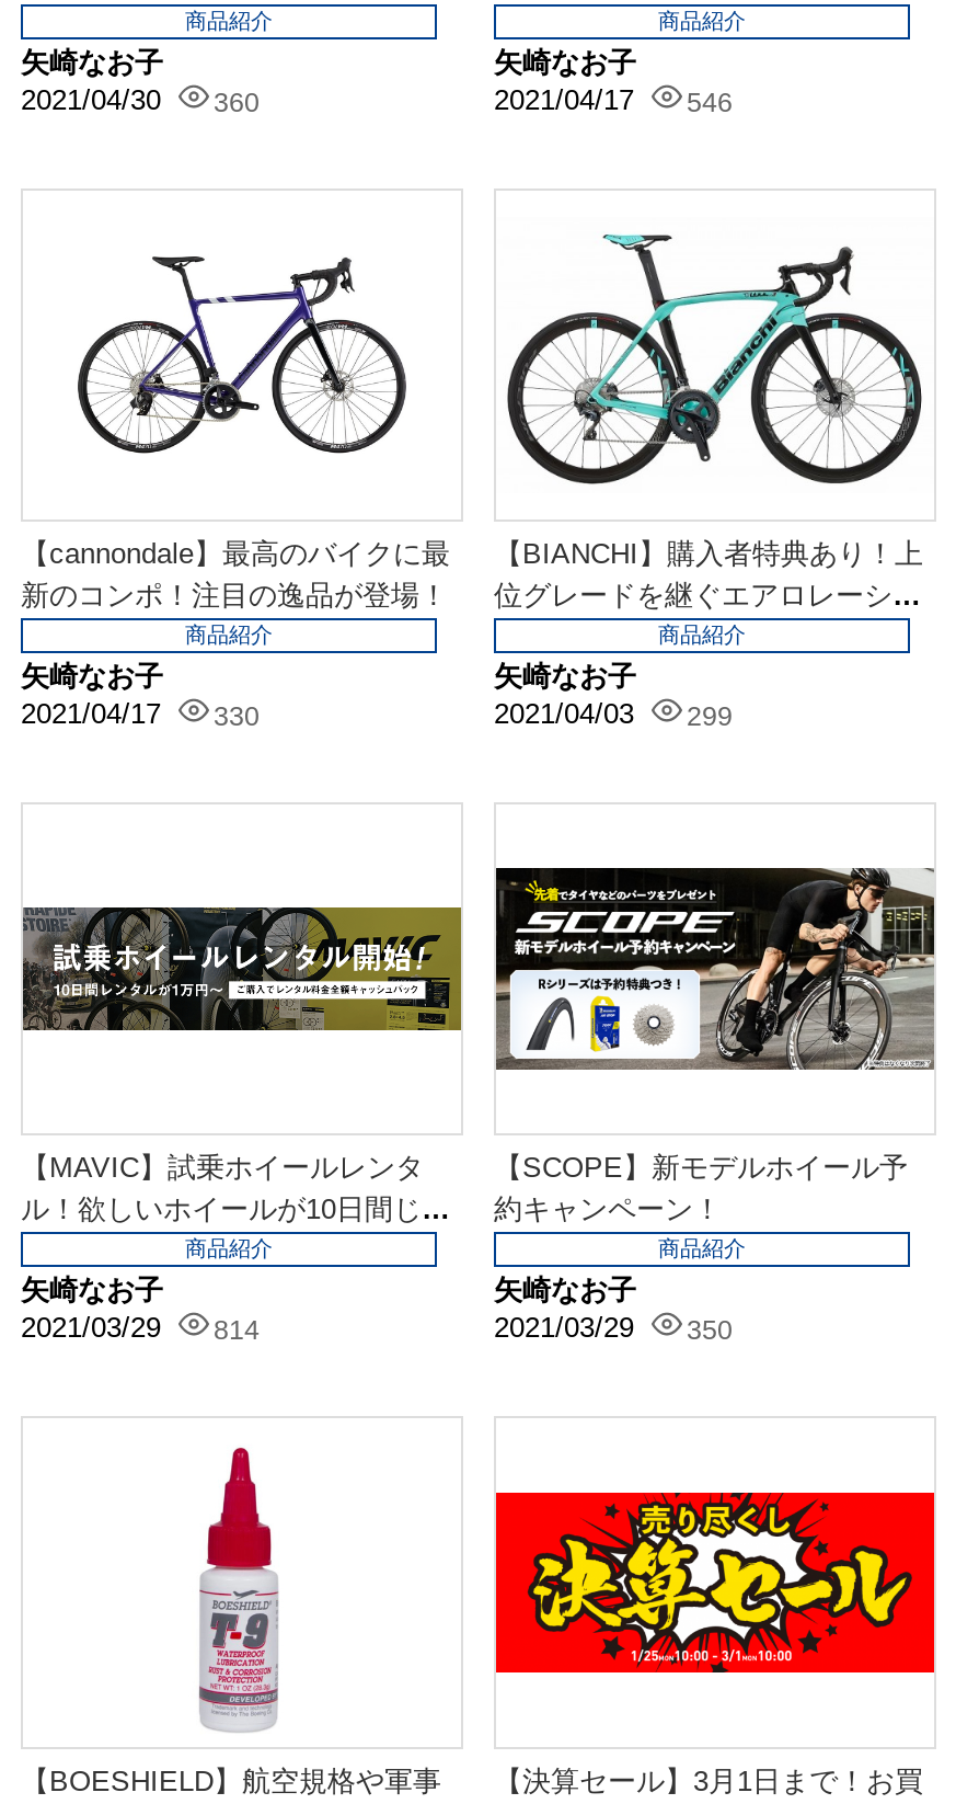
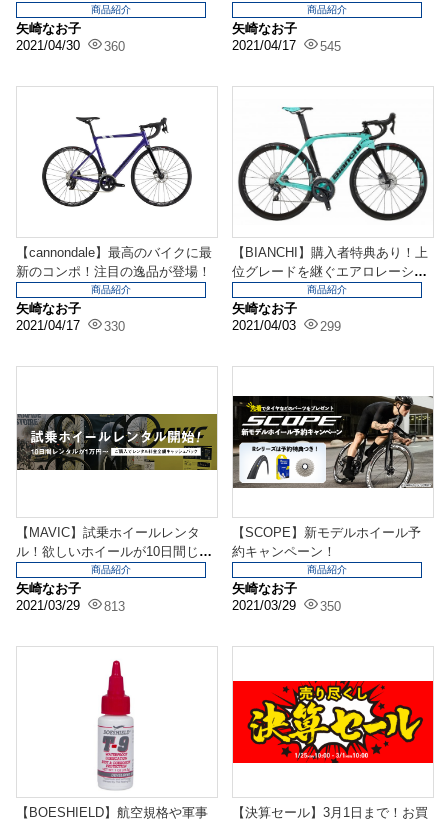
- 2021/04/17 546
+ 2021/04/17 545

- 2021/03/29 814
+ 2021/03/29 813
